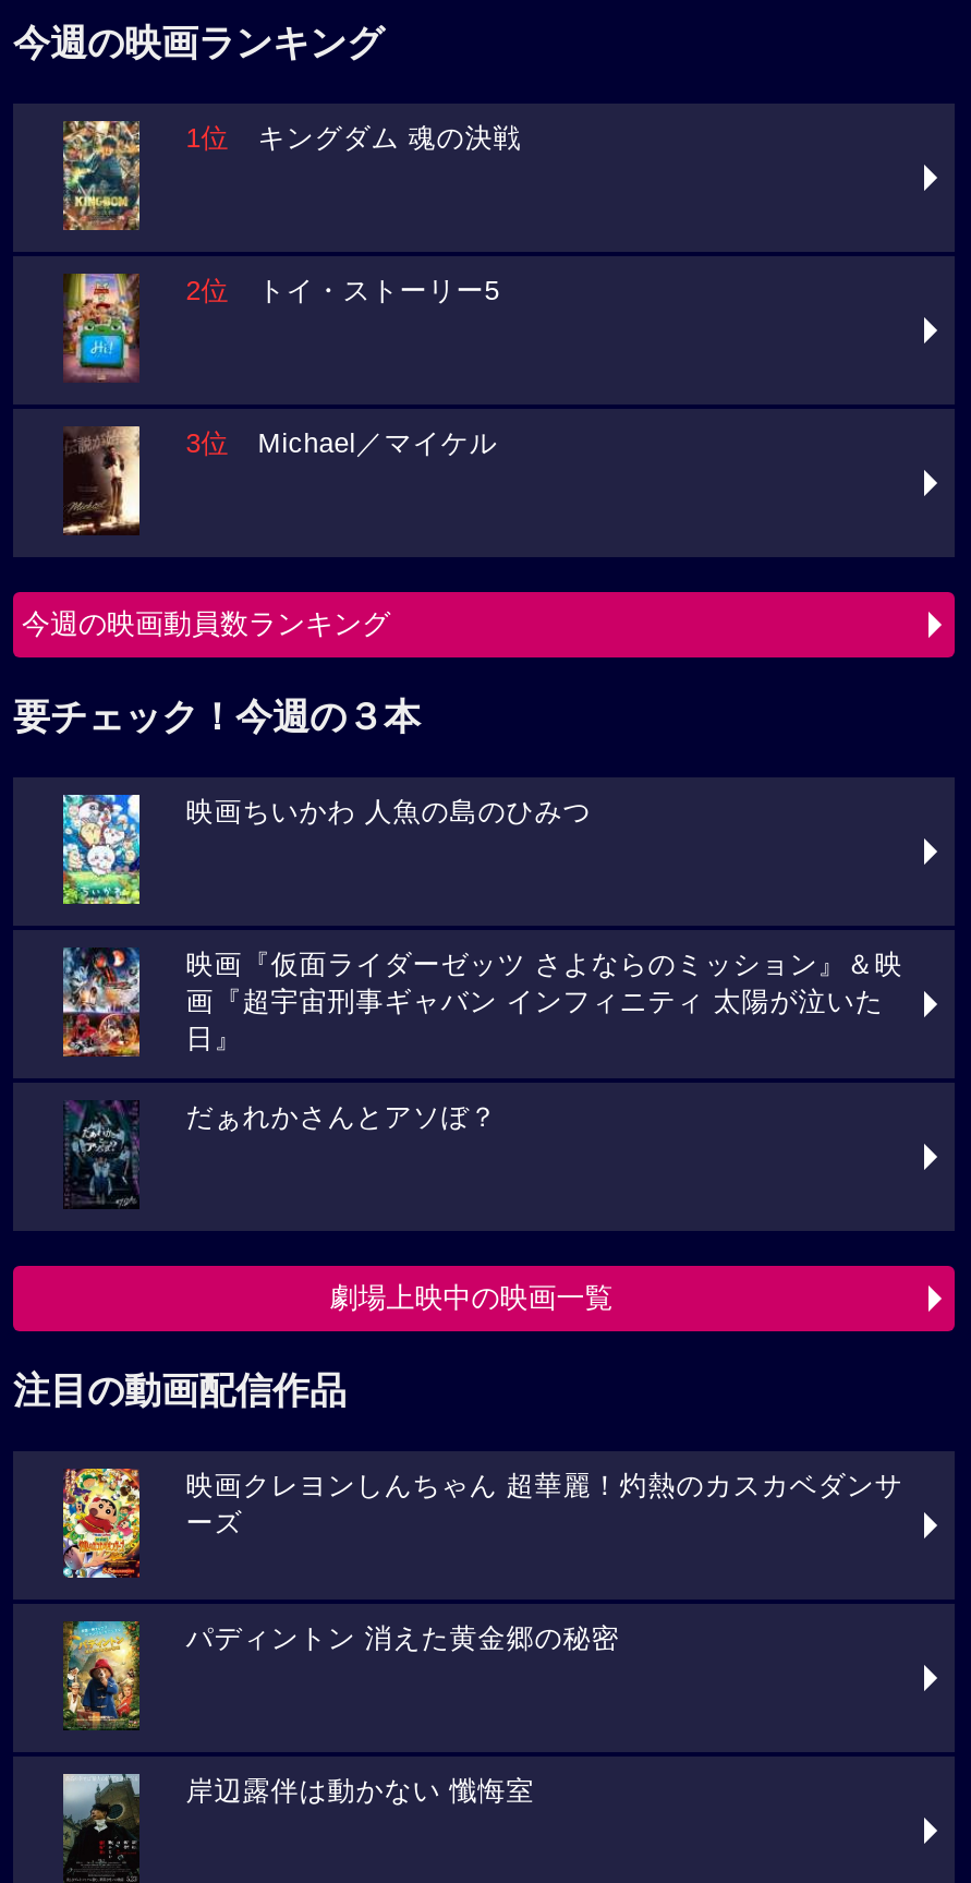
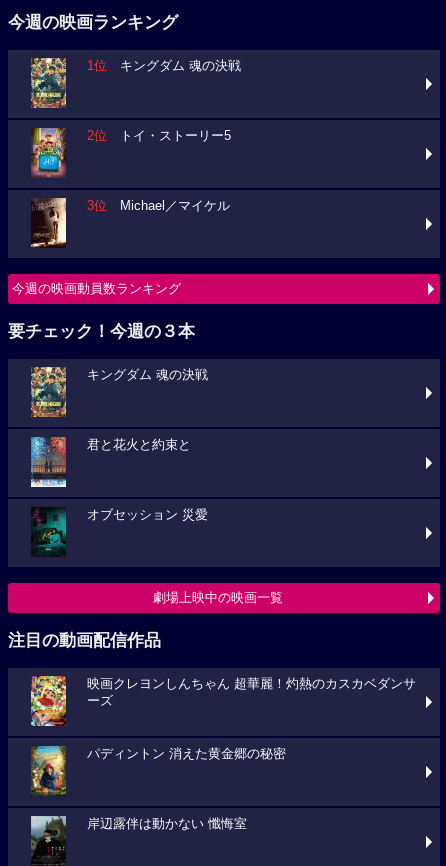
- [image]
- 映画ちいかわ 人魚の島のひみつ
+ [image]
+ キングダム 魂の決戦

- [image]
- 映画『仮面ライダーゼッツ さよならのミッション』＆映
- 画『超宇宙刑事ギャバン インフィニティ 太陽が泣いた
- 日』
+ [image]
+ 君と花火と約束と

- [image]
- だぁれかさんとアソぼ？
+ [image]
+ オブセッション 災愛
